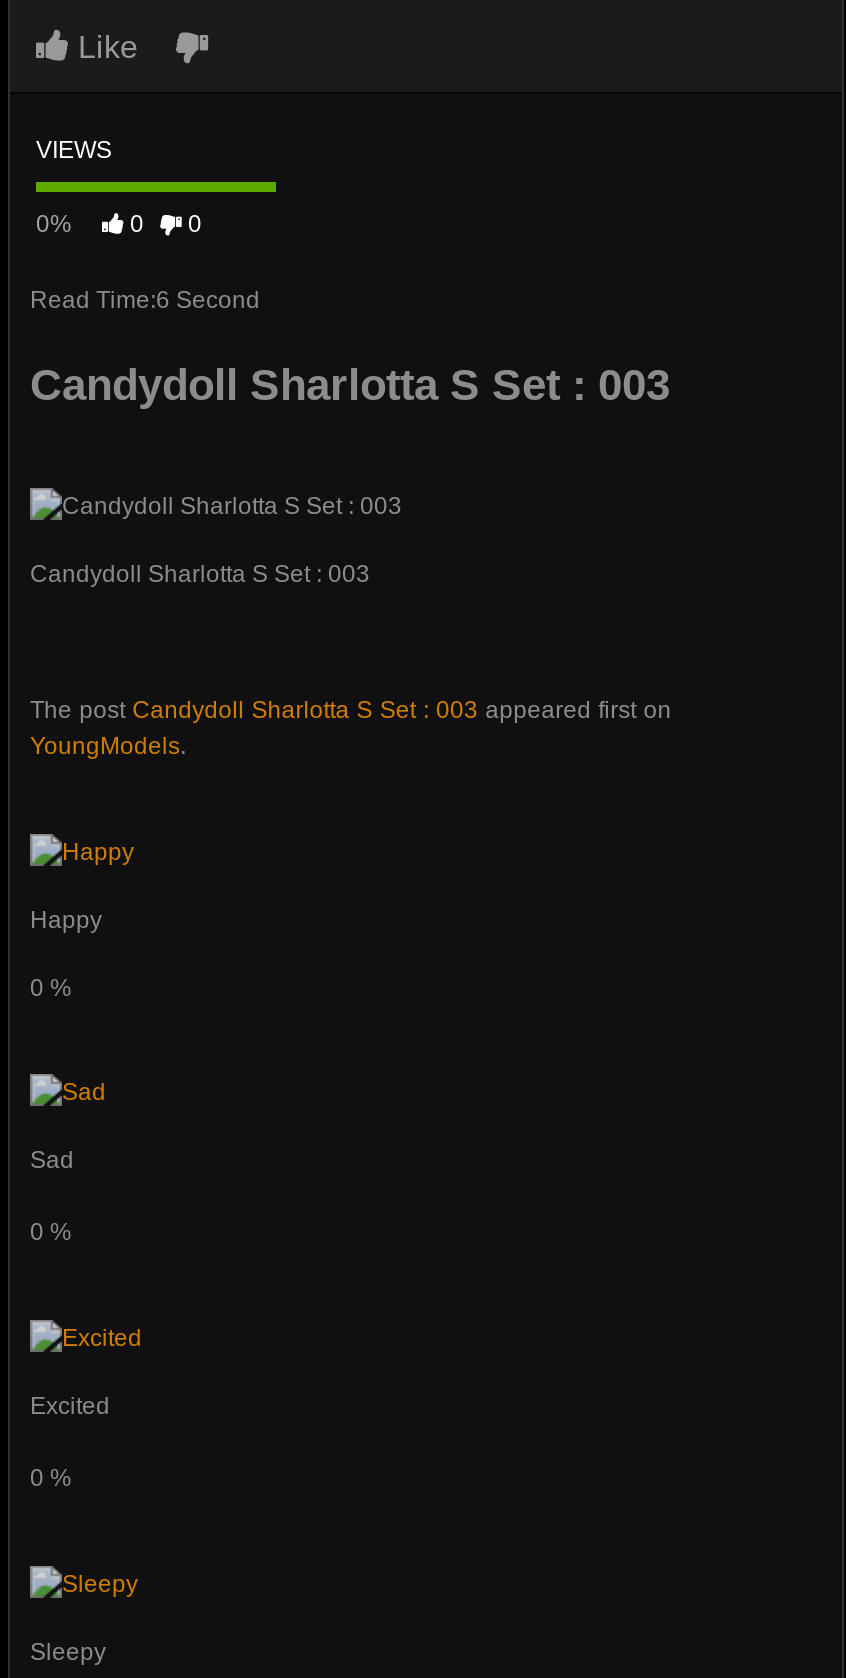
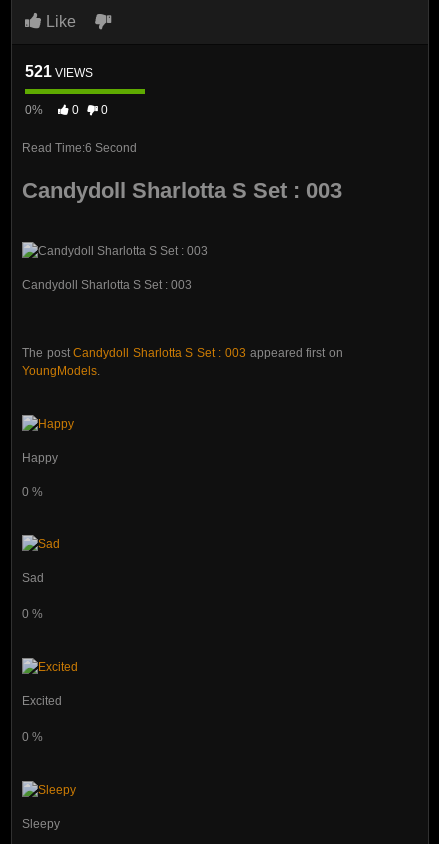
- VIEWS
+ 521 VIEWS
